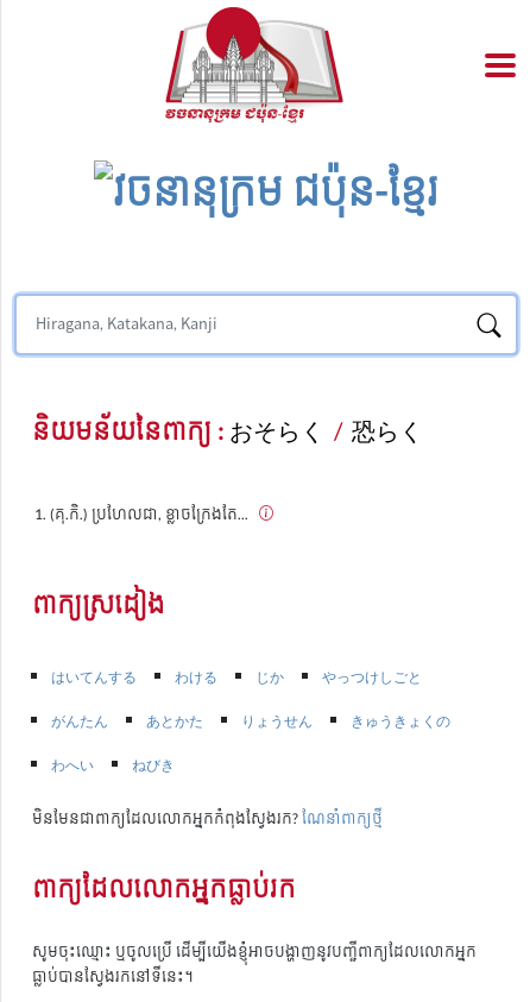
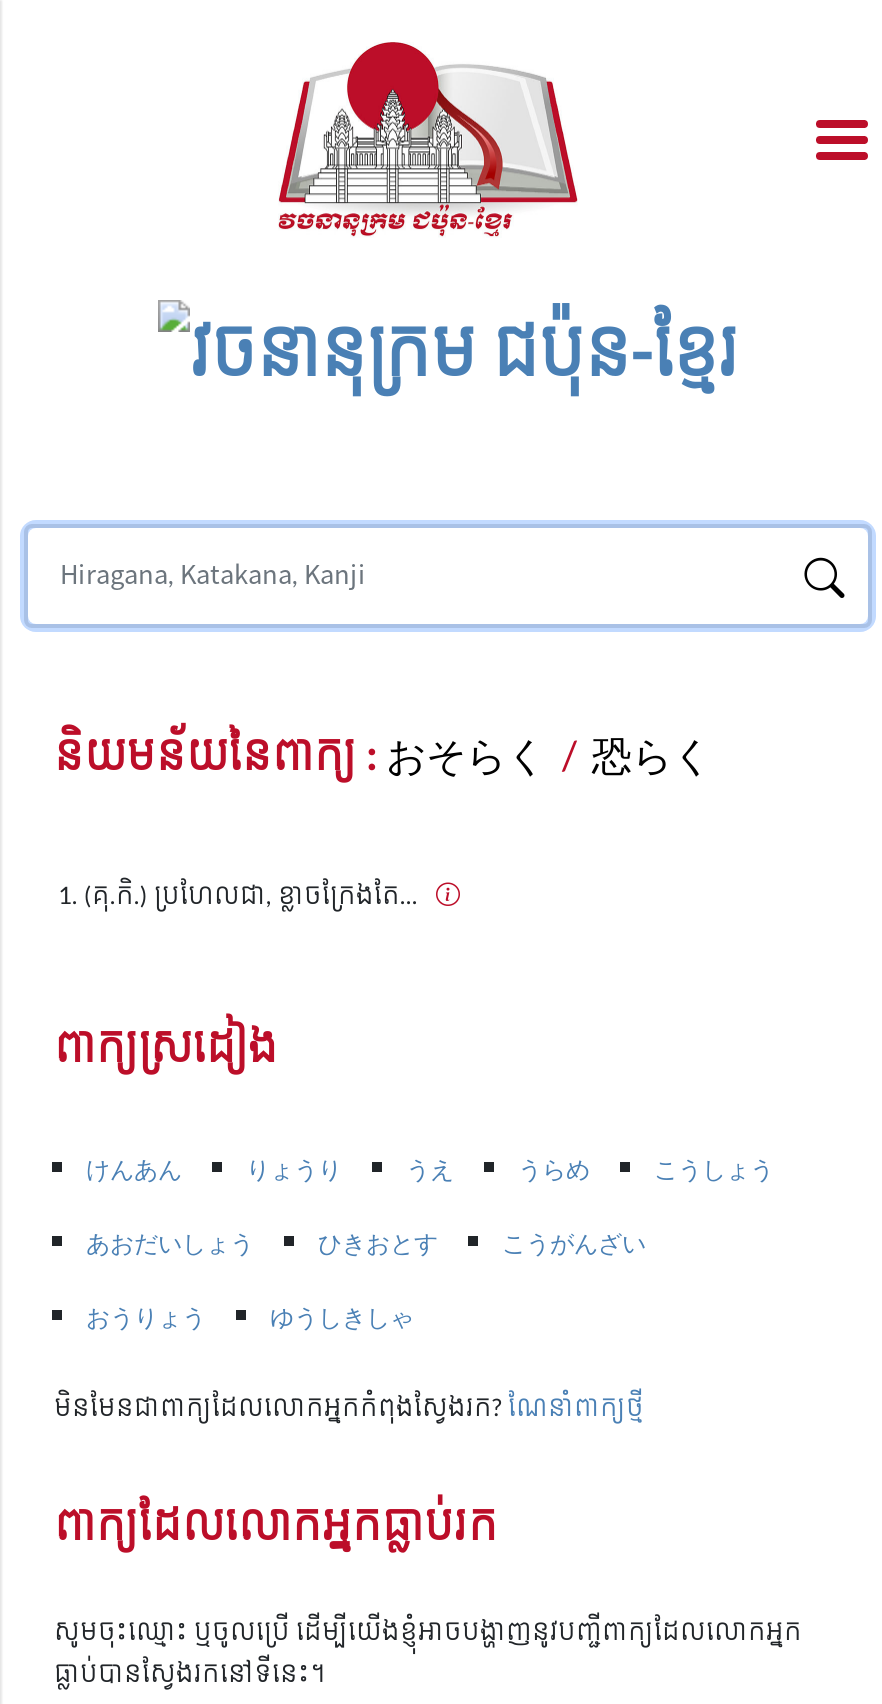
- はいてんする
- わける
- じか
- やっつけしごと
+ けんあん
+ りょうり
+ うえ
+ うらめ
+ こうしょう

- がんたん
- あとかた
- りょうせん
- きゅうきょくの
+ あおだいしょう
+ ひきおとす
+ こうがんざい

- わへい
- ねびき
+ おうりょう
+ ゆうしきしゃ
